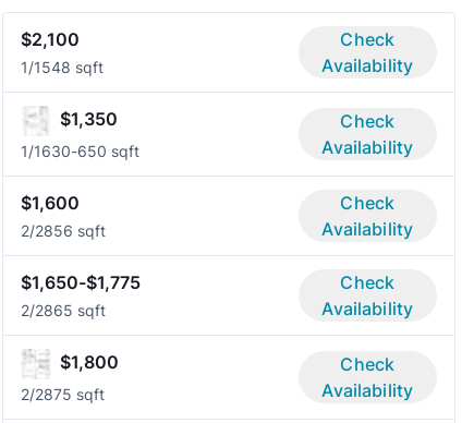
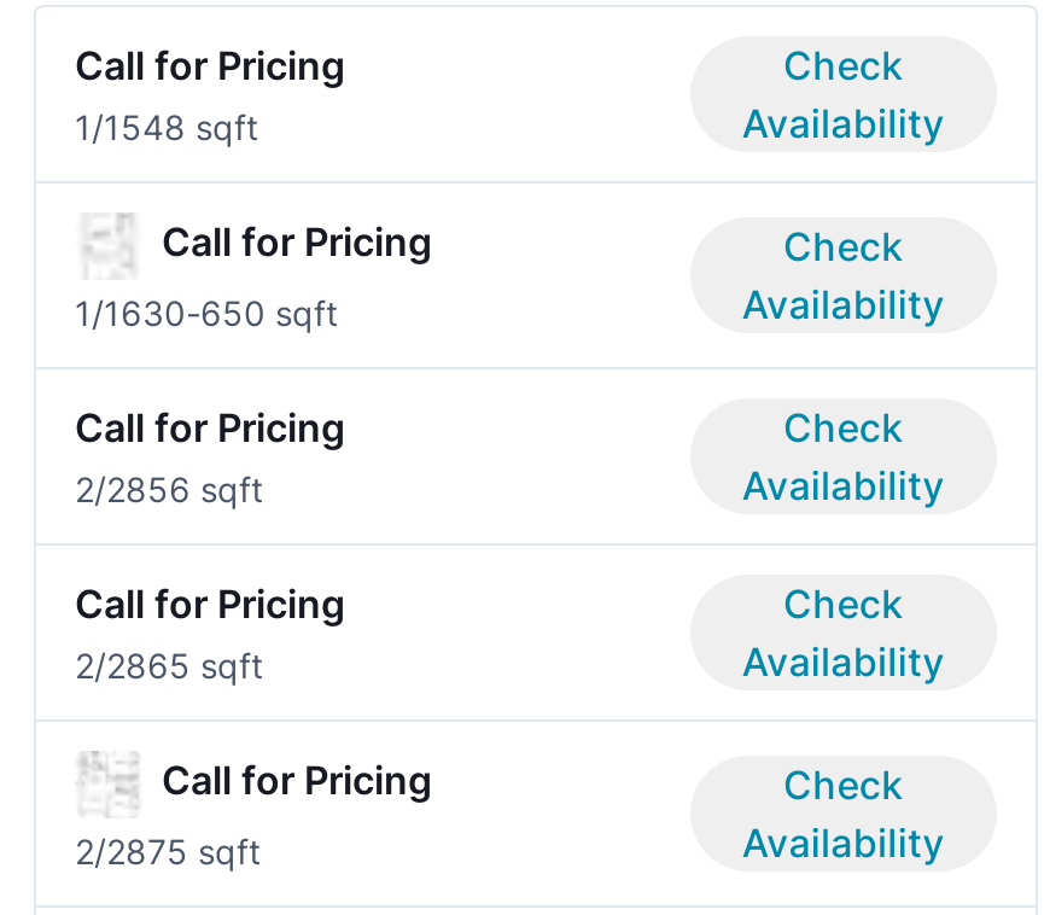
- $2,100
+ Call for Pricing

- $1,350
+ Call for Pricing

- $1,600
+ Call for Pricing

- $1,650-$1,775
+ Call for Pricing

- $1,800
+ Call for Pricing
